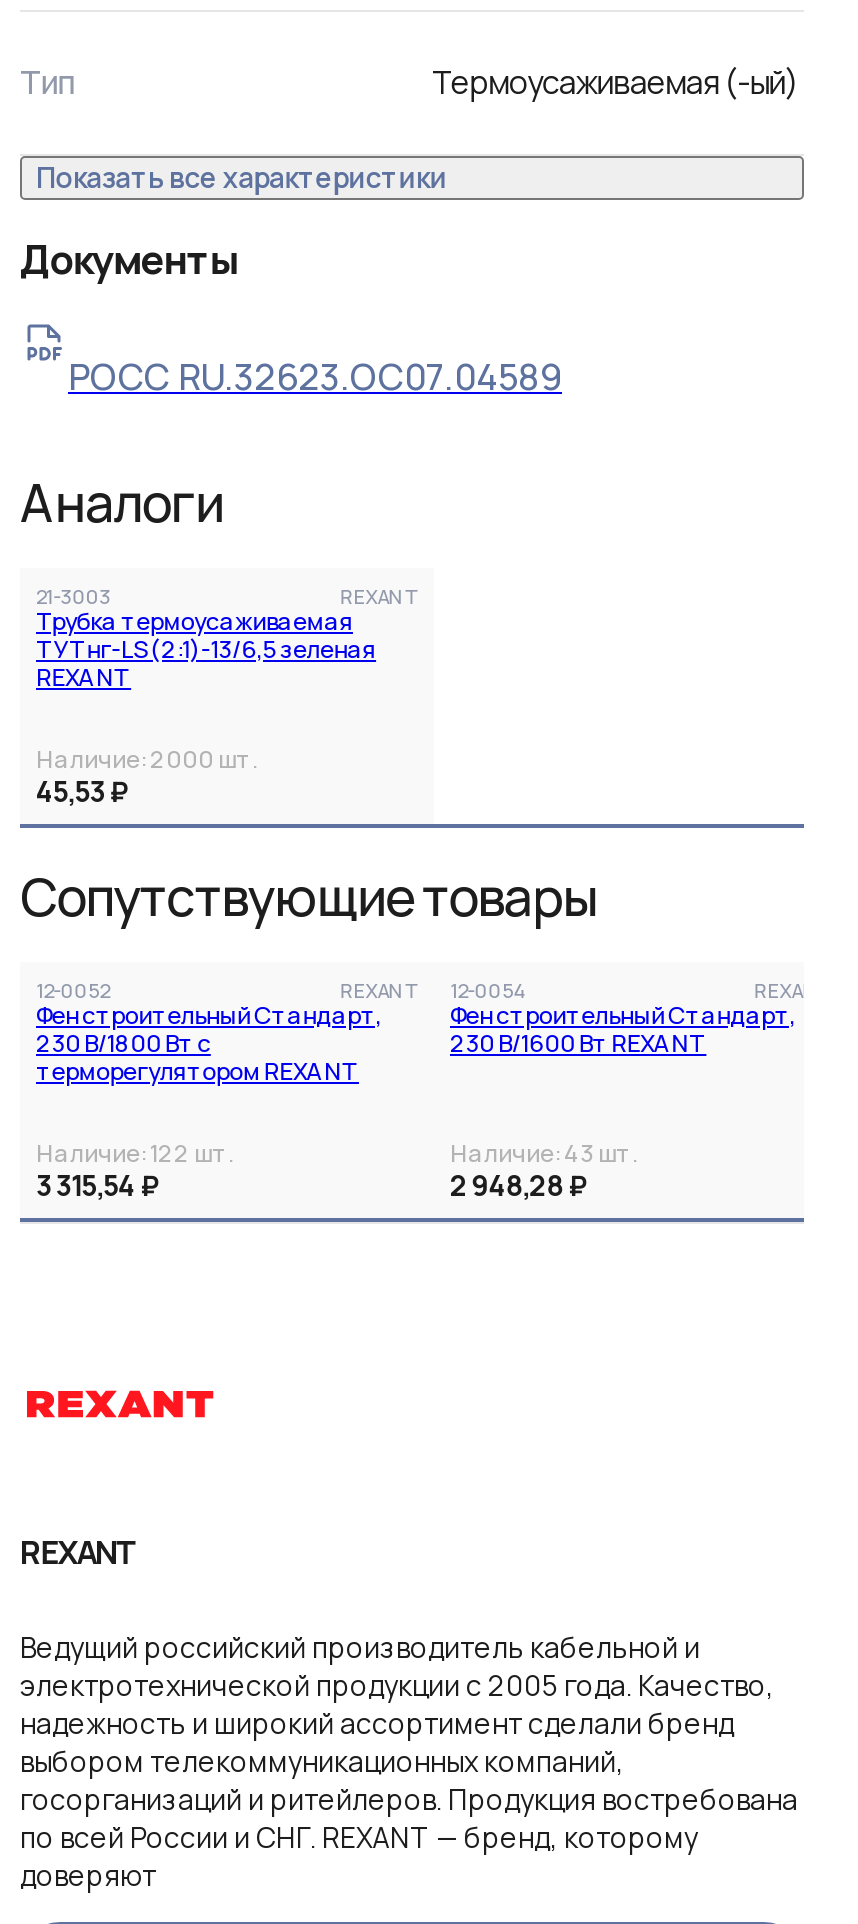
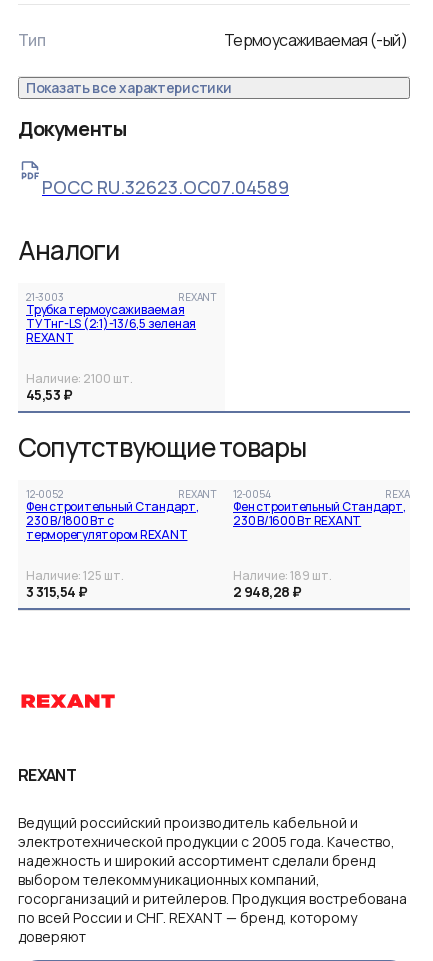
- Наличие: 2000 шт.
+ Наличие: 2100 шт.

- Наличие: 122 шт.
+ Наличие: 125 шт.

- Наличие: 43 шт.
+ Наличие: 189 шт.
